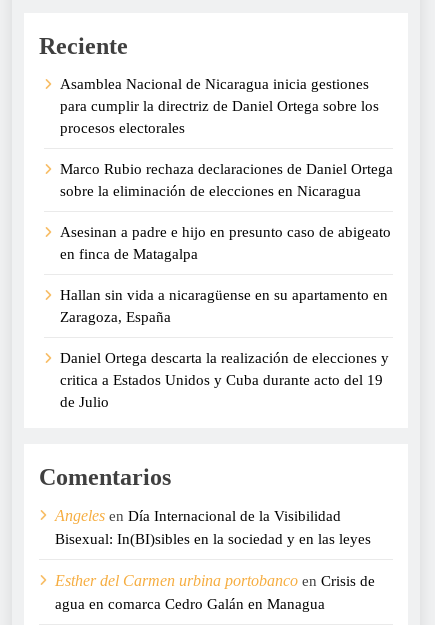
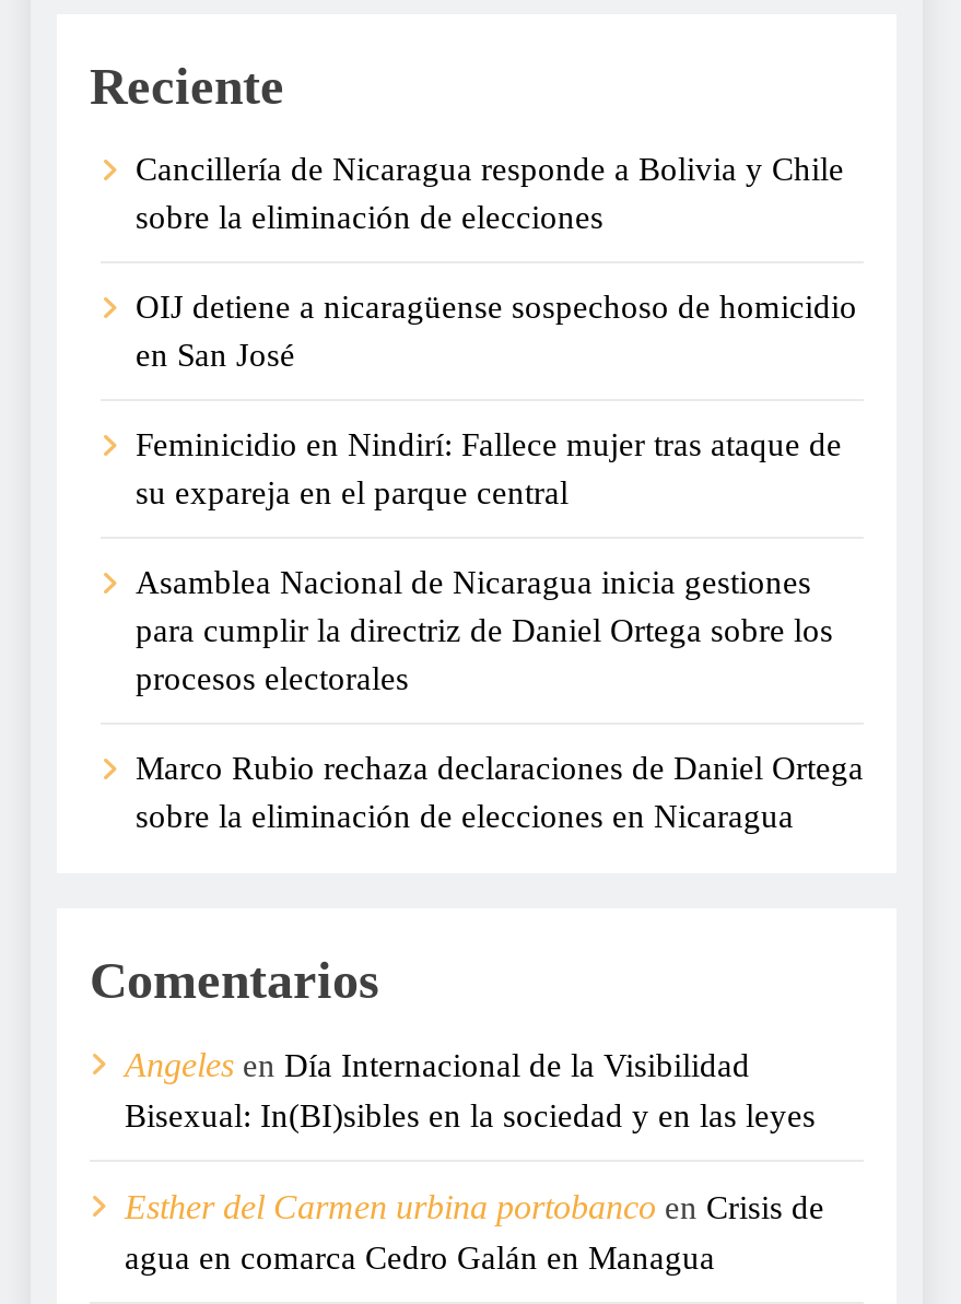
+ Cancillería de Nicaragua responde a Bolivia y Chile
+ sobre la eliminación de elecciones
+ OIJ detiene a nicaragüense sospechoso de homicidio
+ en San José
+ Feminicidio en Nindirí: Fallece mujer tras ataque de
+ su expareja en el parque central

moved down: Asamblea Nacional de Nicaragua inicia gestiones | para cumplir la directriz de Daniel Ortega sobre los | procesos electorales | Marco Rubio rechaza declaraciones de Daniel Ortega | sobre la eliminación de elecciones en Nicaragua

- Asesinan a padre e hijo en presunto caso de abigeato
- en finca de Matagalpa
- Hallan sin vida a nicaragüense en su apartamento en
- Zaragoza, España
- Daniel Ortega descarta la realización de elecciones y
- critica a Estados Unidos y Cuba durante acto del 19
- de Julio
